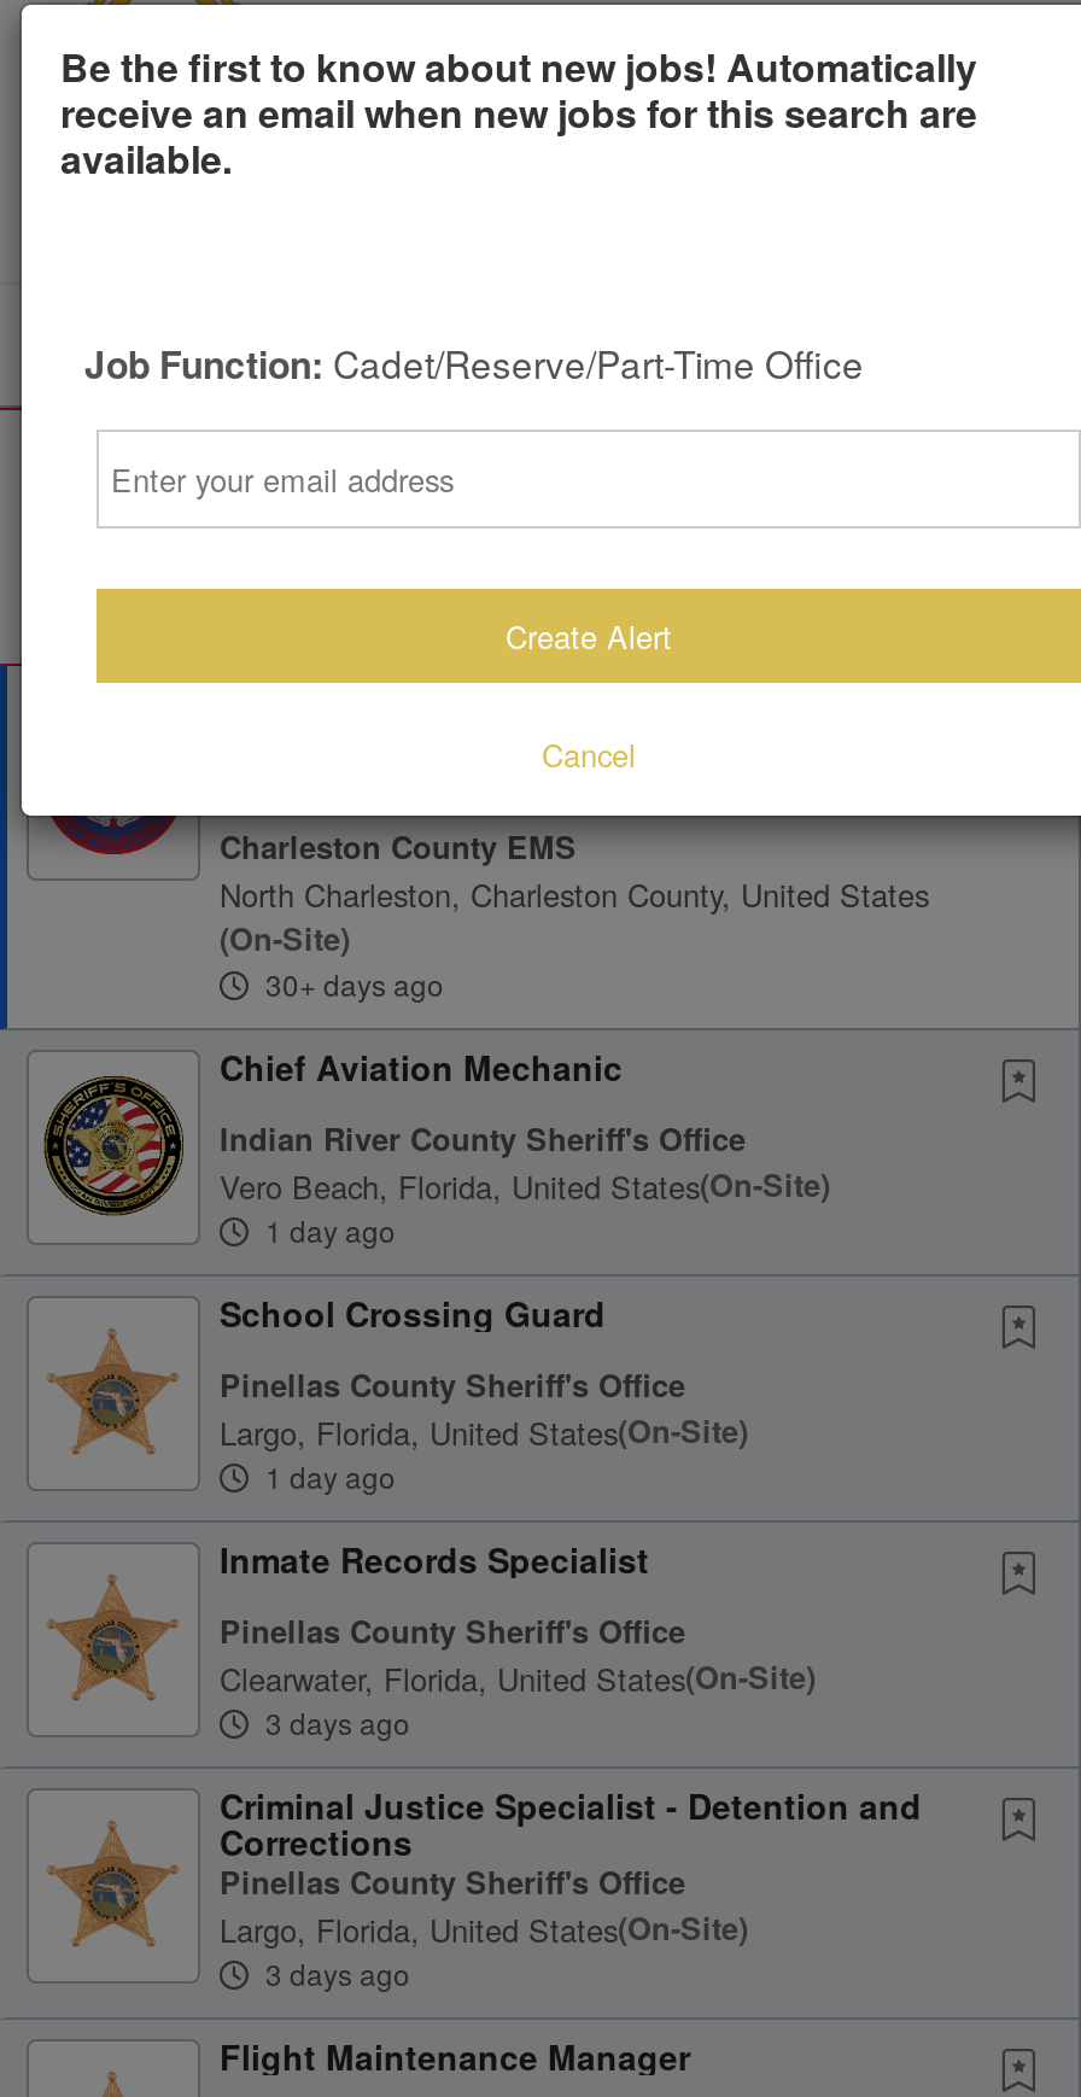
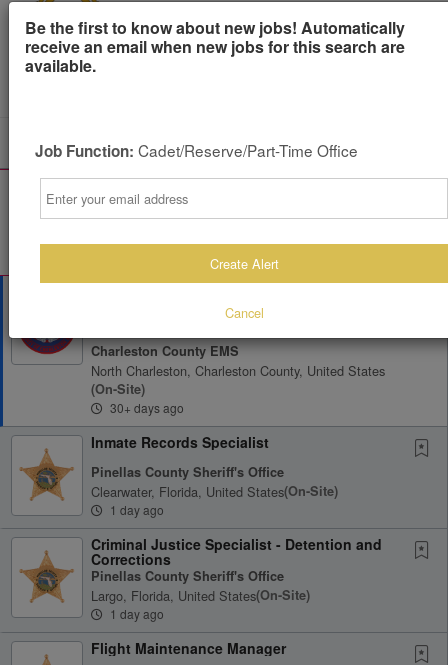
- [image]
- Chief Aviation Mechanic
- Indian River County Sheriff's Office
- Vero Beach, Florida, United States(on-Site)
- 1 day ago
- School Crossing Guard
- Pinellas County Sheriff's Office
- Largo, Florida, United States(on-Site)
- 1 day ago

- 3 days ago
+ 1 day ago

- 3 days ago
+ 1 day ago
